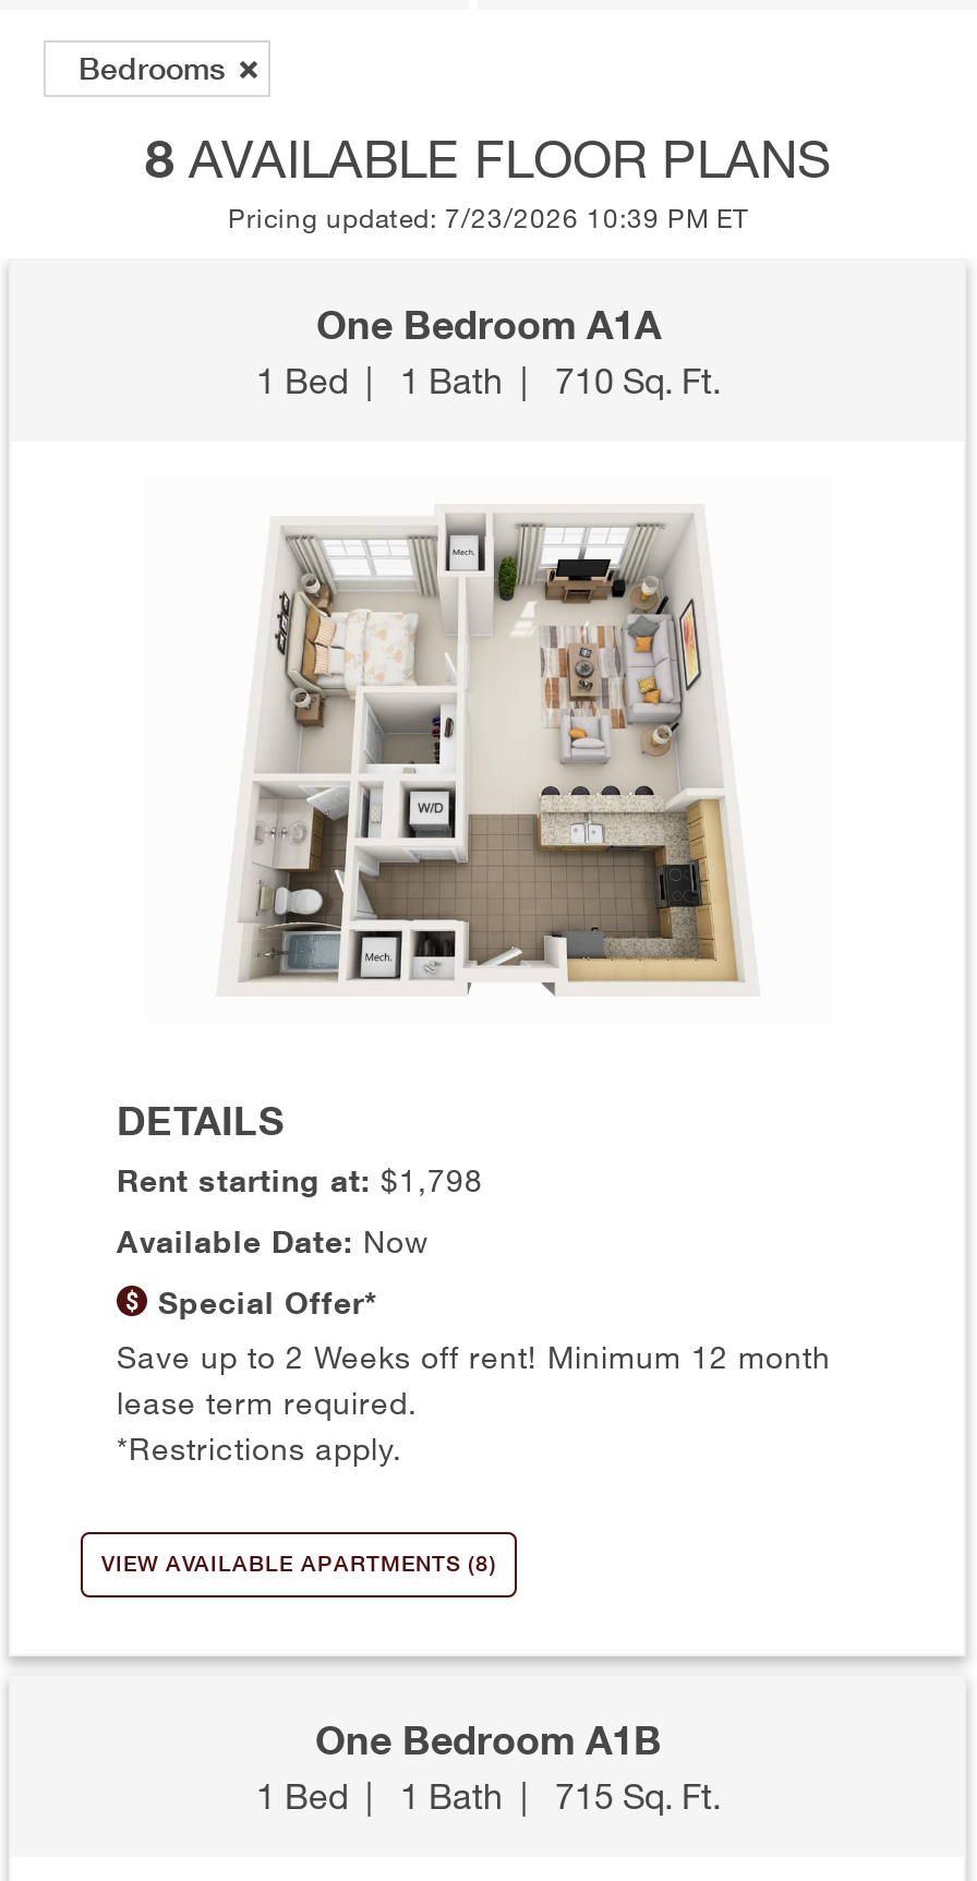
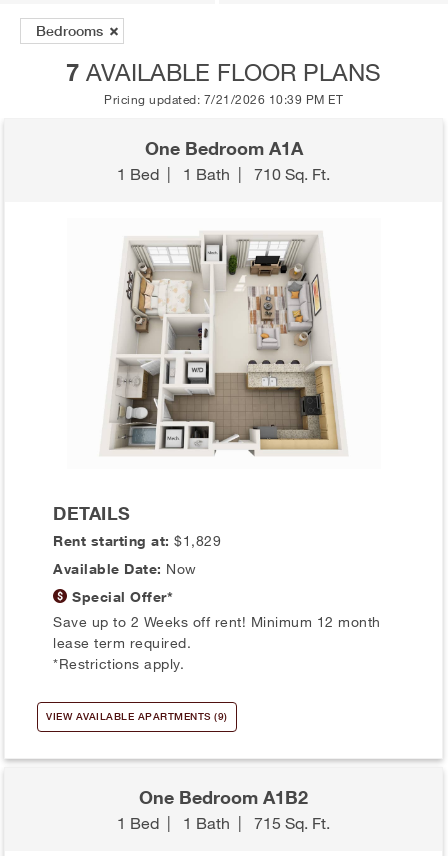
- 8 AVAILABLE FLOOR PLANS
+ 7 AVAILABLE FLOOR PLANS

- Pricing updated: 7/23/2026 10:39 PM ET
+ Pricing updated: 7/21/2026 10:39 PM ET

- Rent starting at: $1,798
+ Rent starting at: $1,829

- VIEW AVAILABLE APARTMENTS (8)
+ VIEW AVAILABLE APARTMENTS (9)

- One Bedroom A1B
+ One Bedroom A1B2
